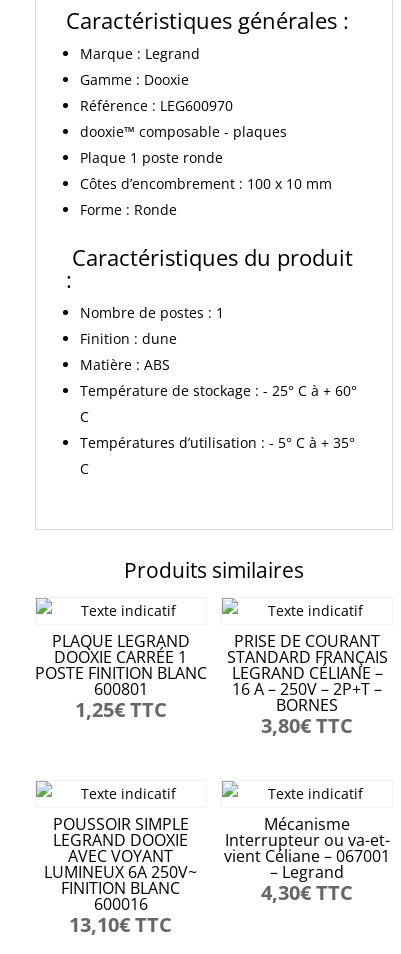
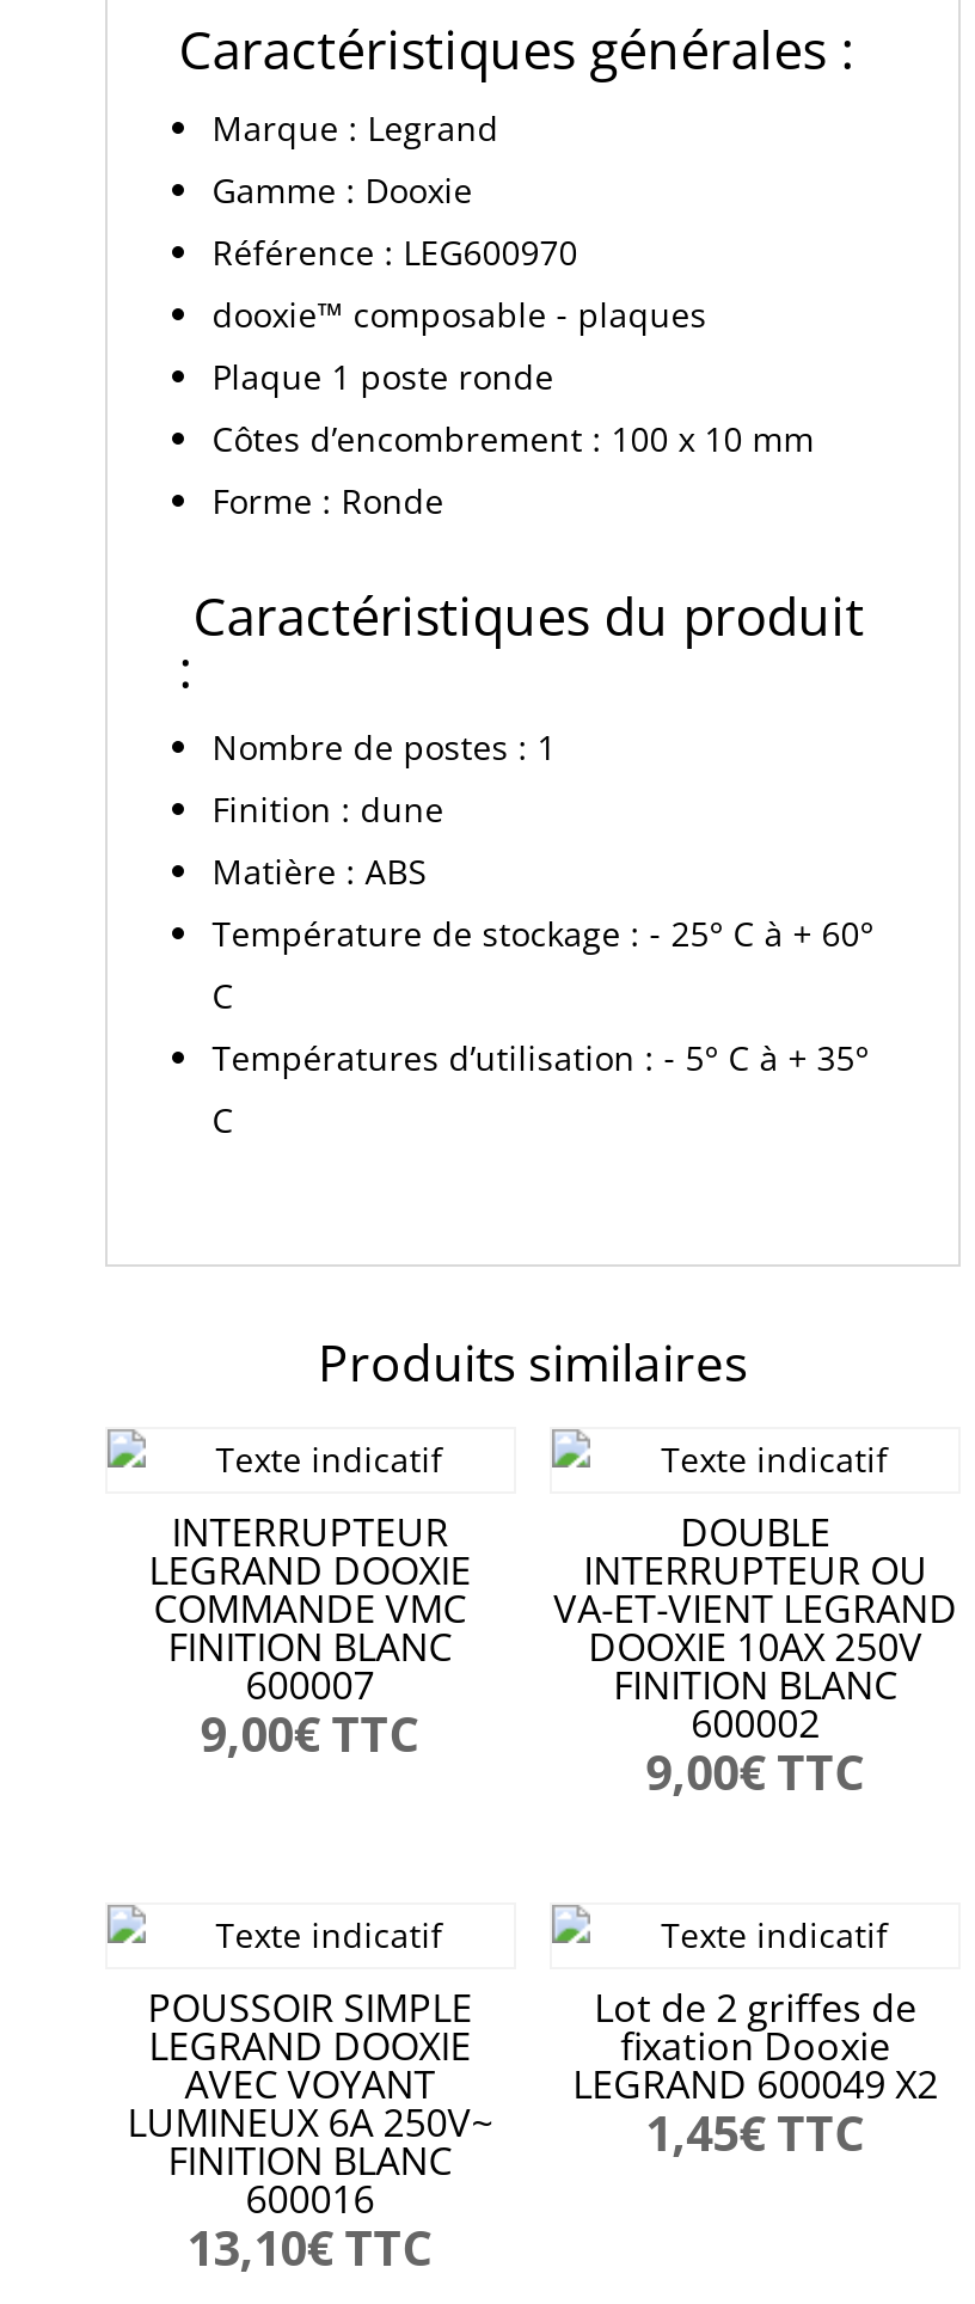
- PLAQUE LEGRAND
- DOOXIE CARRÉE 1
- POSTE FINITION BLANC
- 600801
- 1,25€ TTC
+ INTERRUPTEUR
+ LEGRAND DOOXIE
+ COMMANDE VMC
+ FINITION BLANC
+ 600007
+ 9,00€ TTC

- PRISE DE COURANT
- STANDARD FRANÇAIS
- LEGRAND CÉLIANE –
- 16 A – 250V – 2P+T –
- BORNES
- 3,80€ TTC
+ DOUBLE
+ INTERRUPTEUR OU
+ VA-ET-VIENT LEGRAND
+ DOOXIE 10AX 250V
+ FINITION BLANC
+ 600002
+ 9,00€ TTC

- Mécanisme
- Interrupteur ou va-et-
- vient Céliane – 067001
- – Legrand
- 4,30€ TTC
+ Lot de 2 griffes de
+ fixation Dooxie
+ LEGRAND 600049 X2
+ 1,45€ TTC
